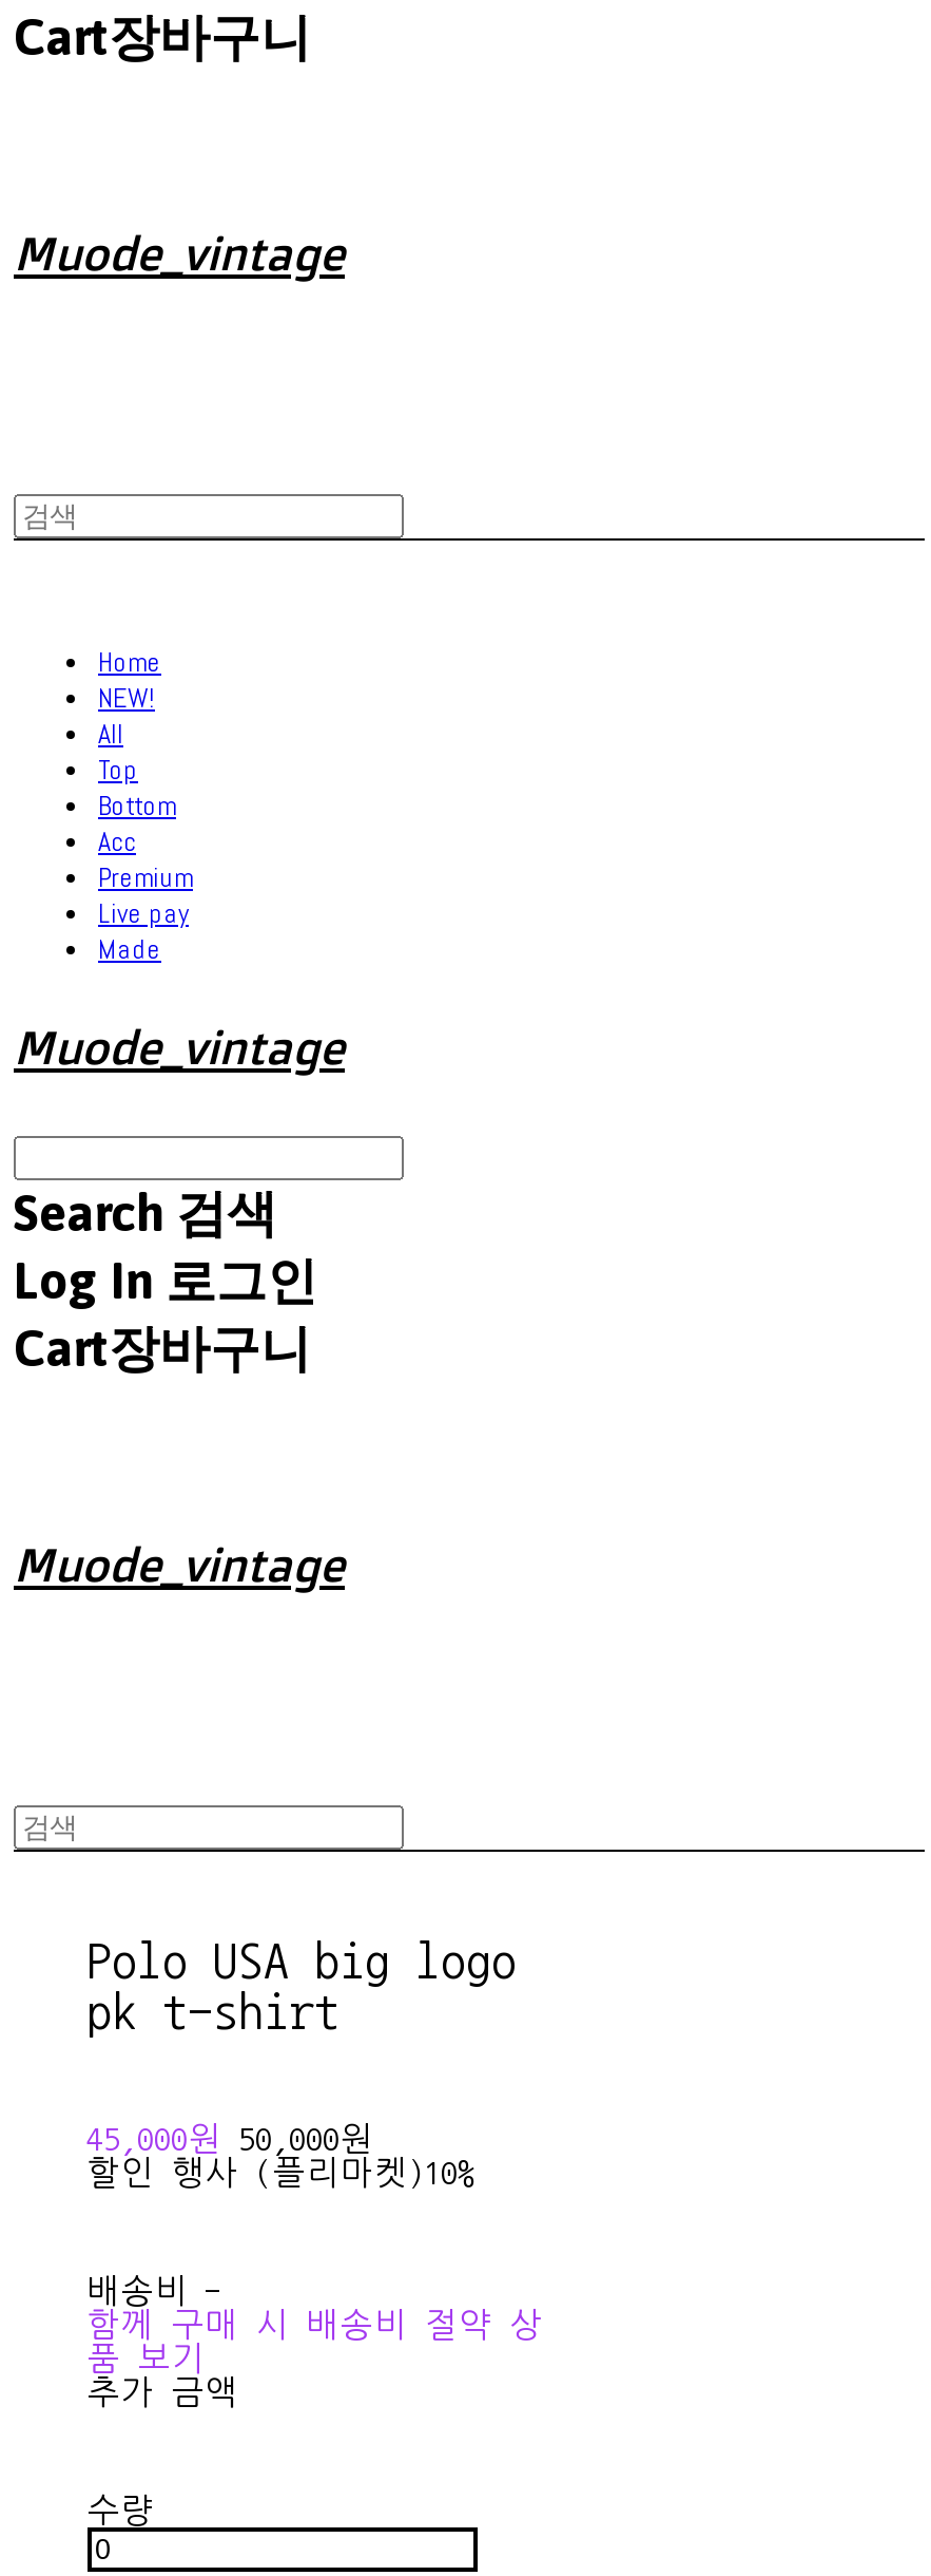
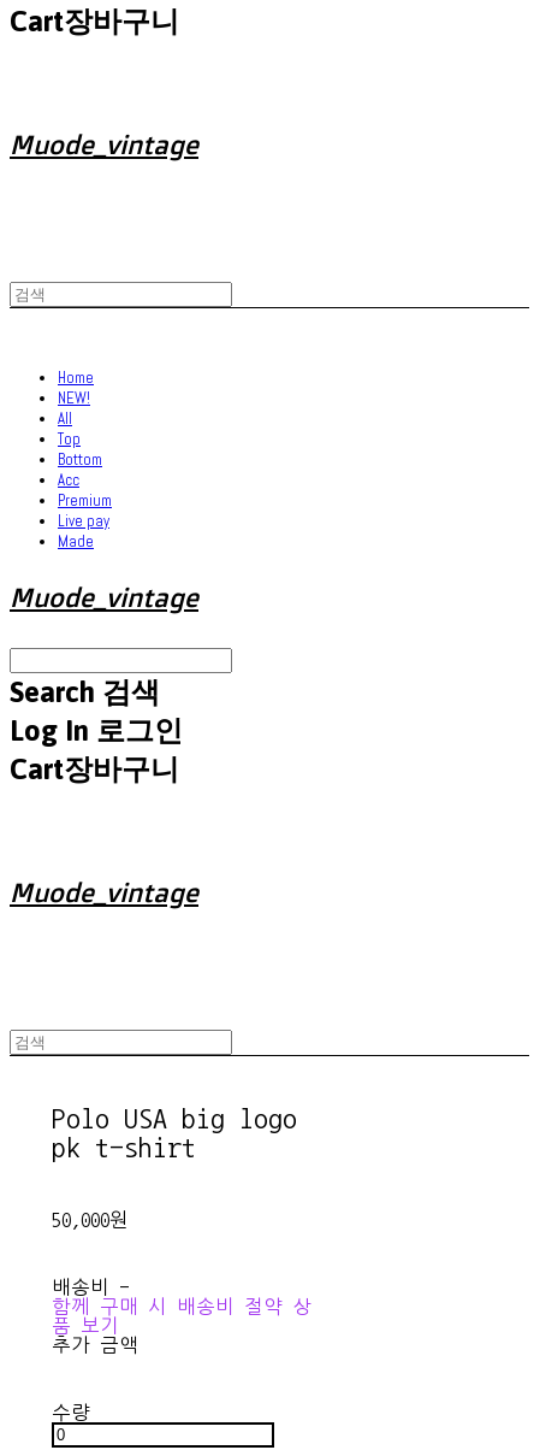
- 45,000원 50,000원
- 할인 행사 (플리마켓) 10%
+ 50,000원
